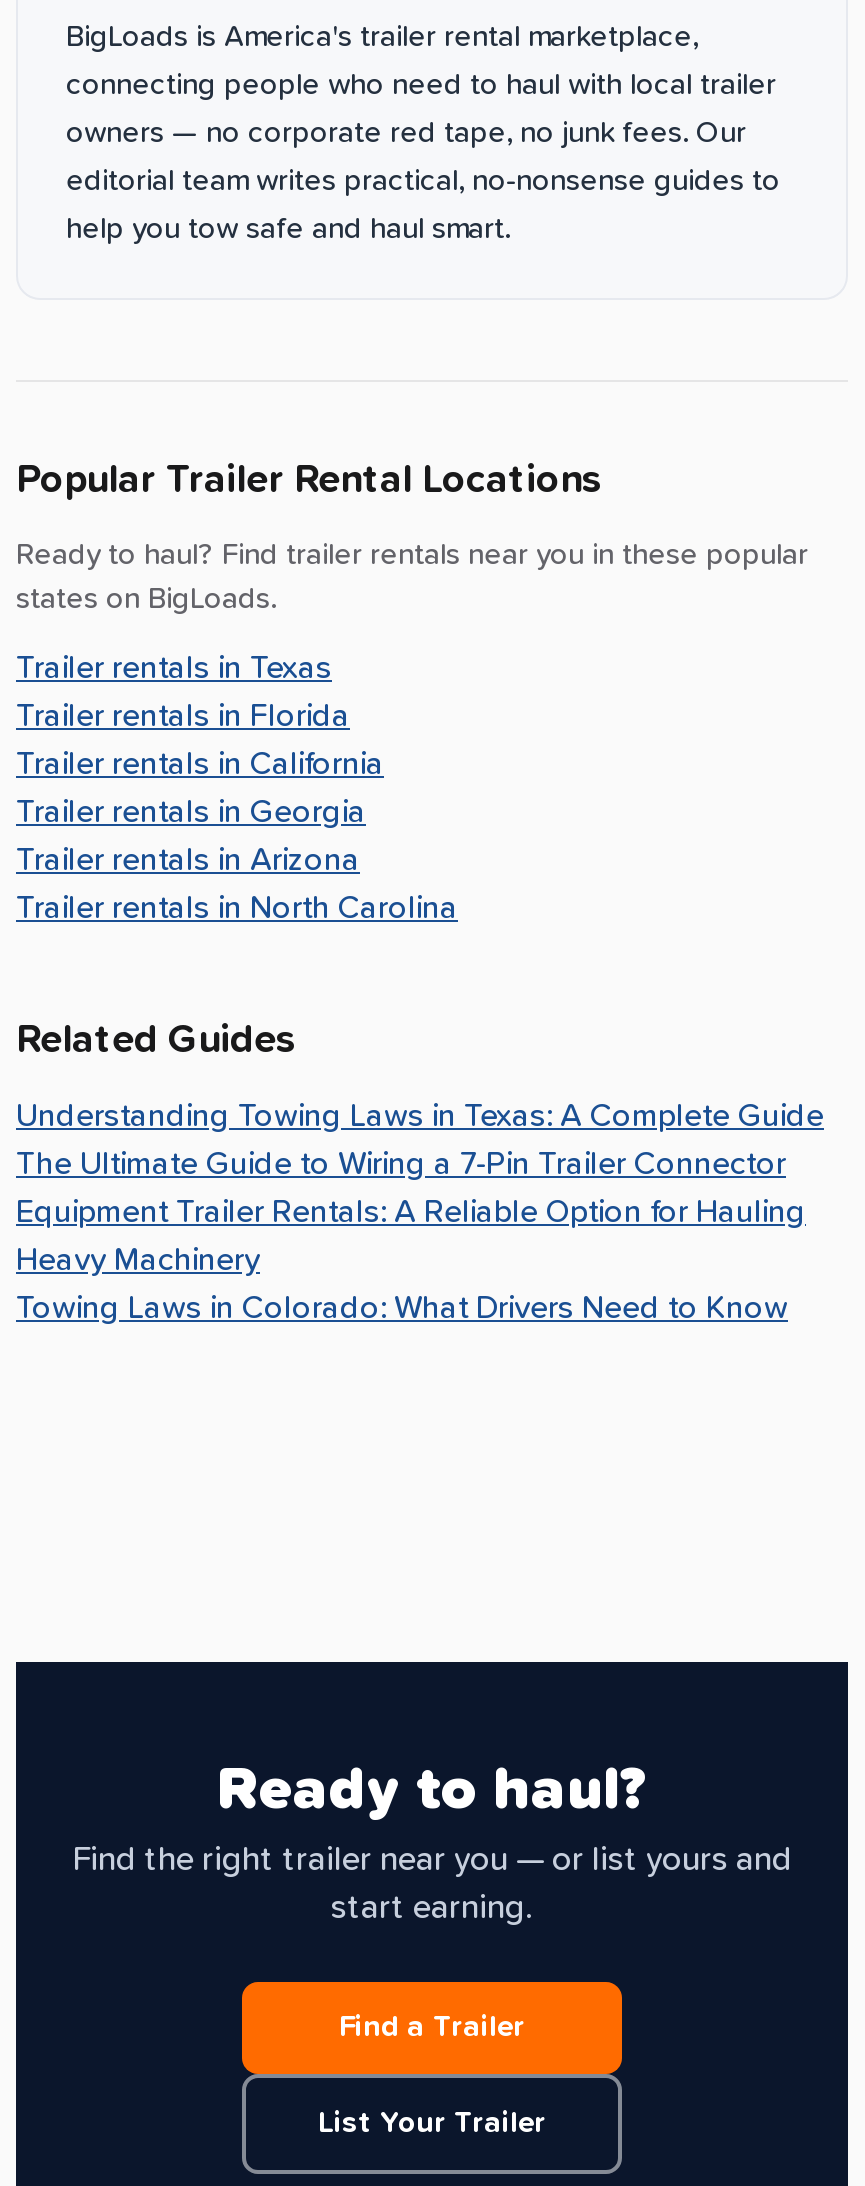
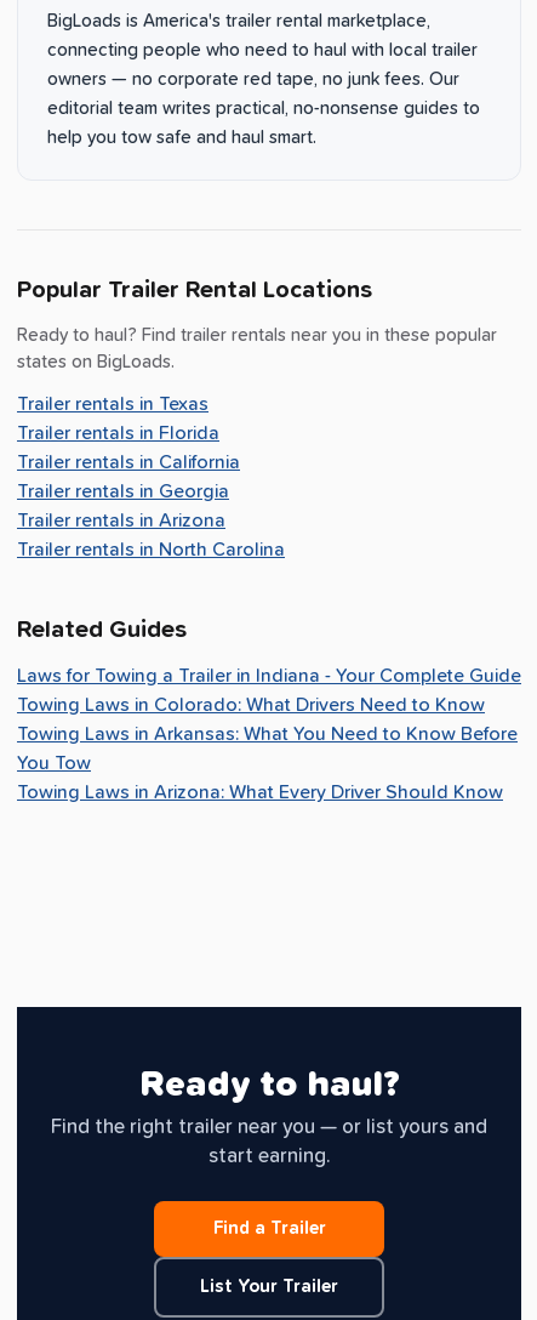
- Understanding Towing Laws in Texas: A Complete Guide
- The Ultimate Guide to Wiring a 7-Pin Trailer Connector
- Equipment Trailer Rentals: A Reliable Option for Hauling
- Heavy Machinery
+ Laws for Towing a Trailer in Indiana - Your Complete Guide

moved up: Towing Laws in Colorado: What Drivers Need to Know

+ Towing Laws in Arkansas: What You Need to Know Before
+ You Tow
+ Towing Laws in Arizona: What Every Driver Should Know
